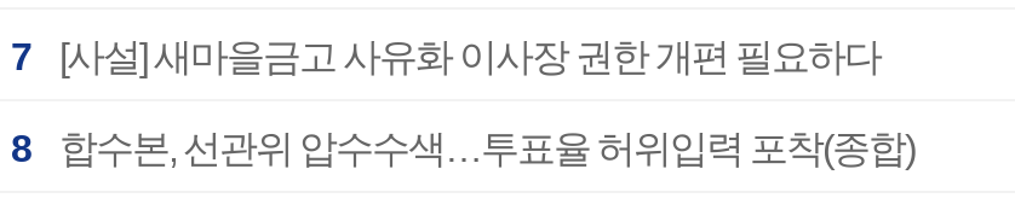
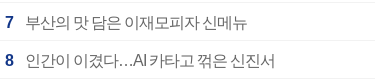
- [사설] 새마을금고 사유화 이사장 권한 개편 필요하다
+ 부산의 맛 담은 이재모피자 신메뉴

- 합수본, 선관위 압수수색…투표율 허위입력 포착(종합)
+ 인간이 이겼다…AI 카타고 꺾은 신진서
